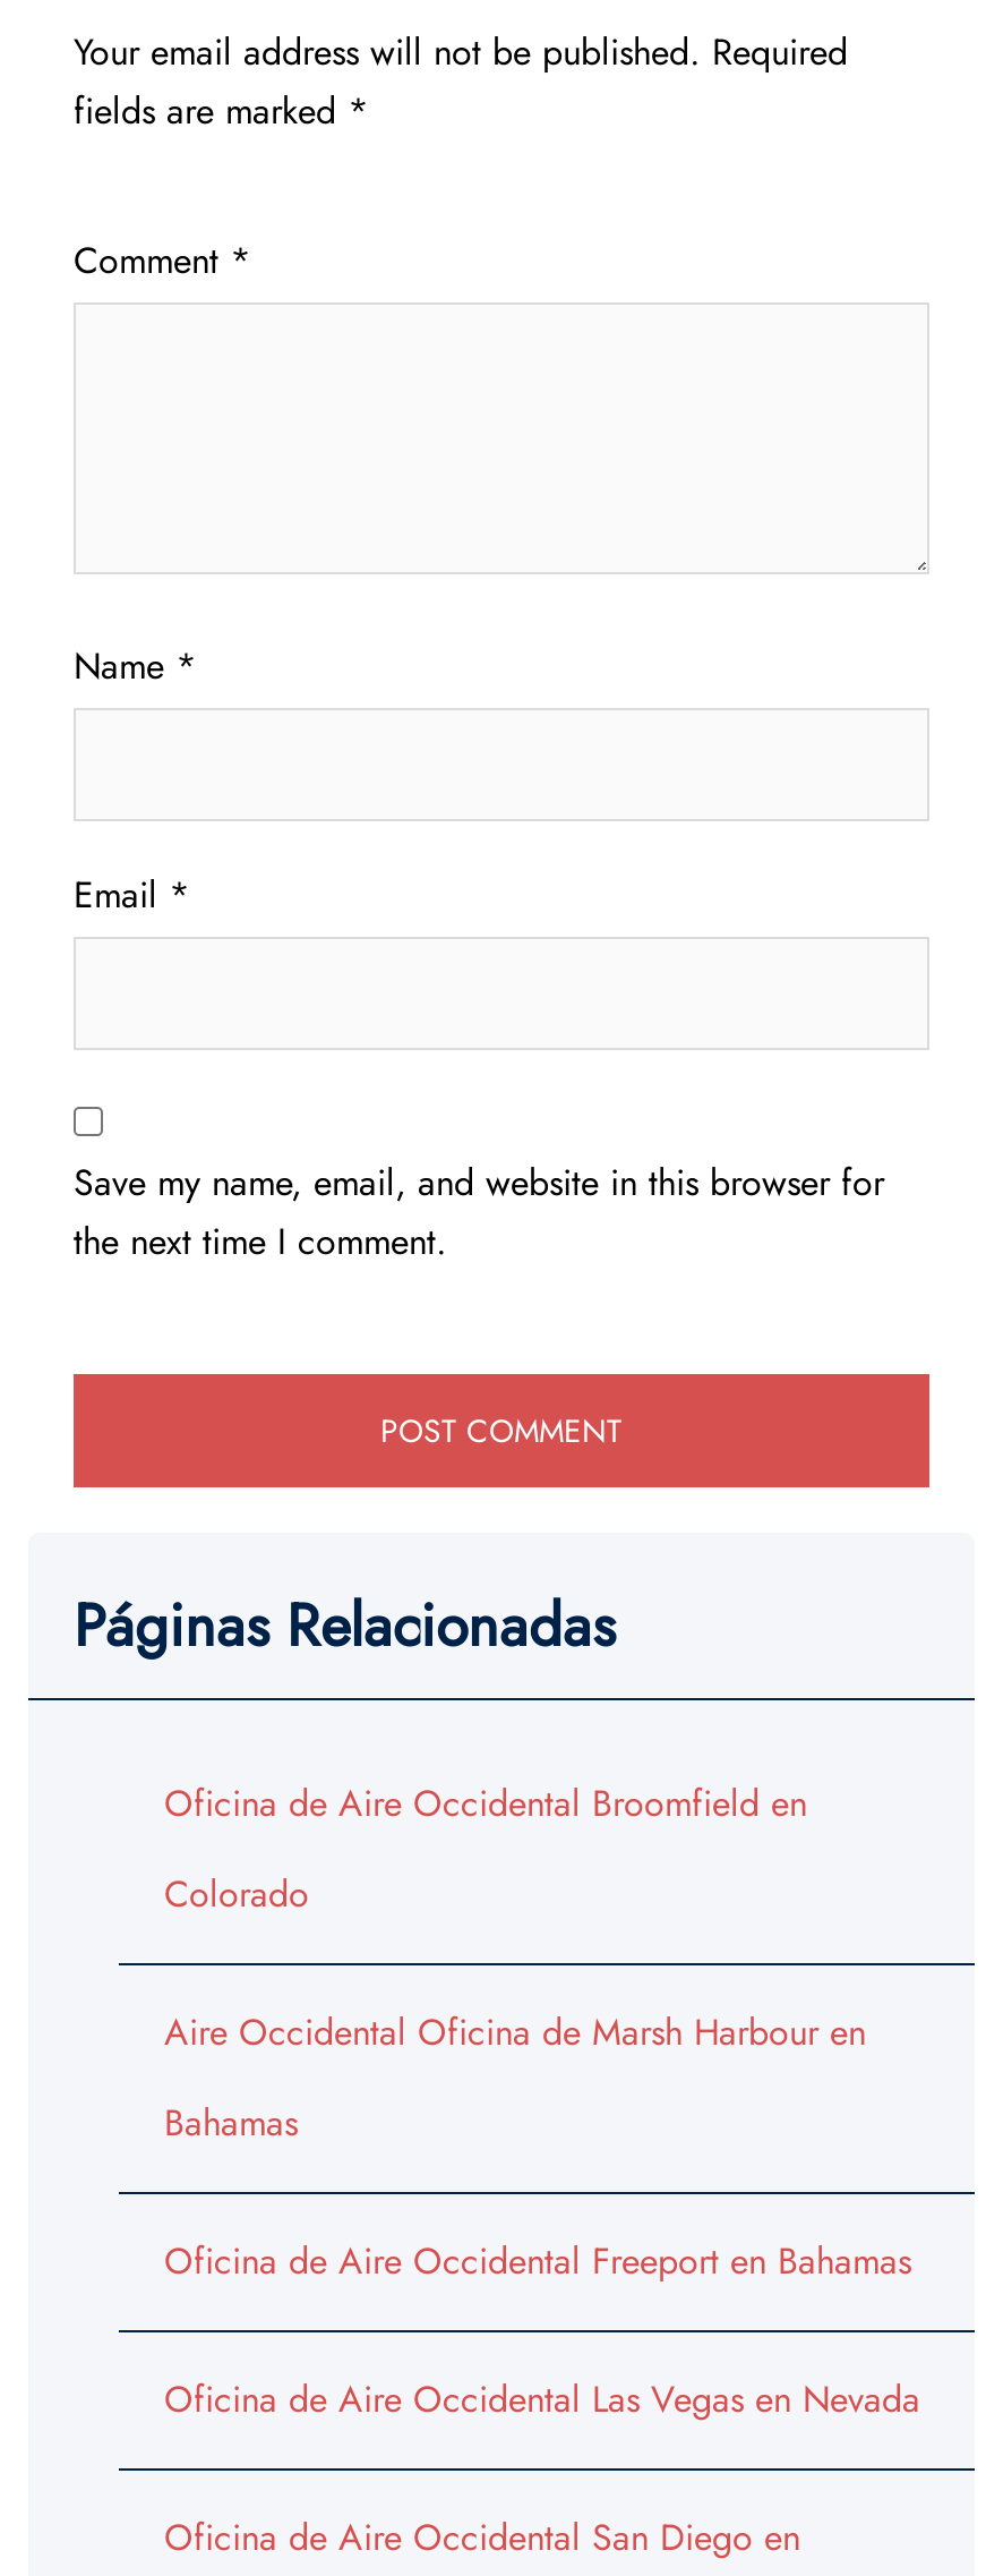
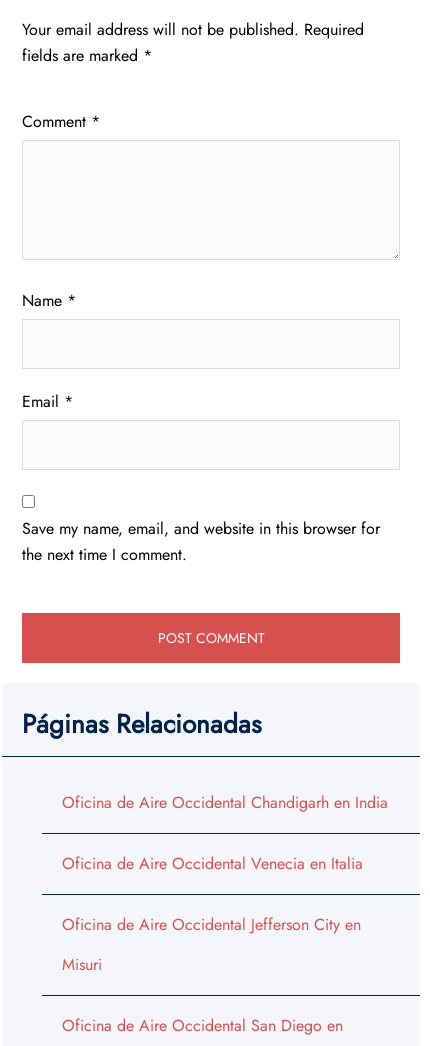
- Oficina de Aire Occidental Broomfield en
- Colorado
- Aire Occidental Oficina de Marsh Harbour en
- Bahamas
- Oficina de Aire Occidental Freeport en Bahamas
- Oficina de Aire Occidental Las Vegas en Nevada
+ Oficina de Aire Occidental Chandigarh en India
+ Oficina de Aire Occidental Venecia en Italia
+ Oficina de Aire Occidental Jefferson City en
+ Misuri
